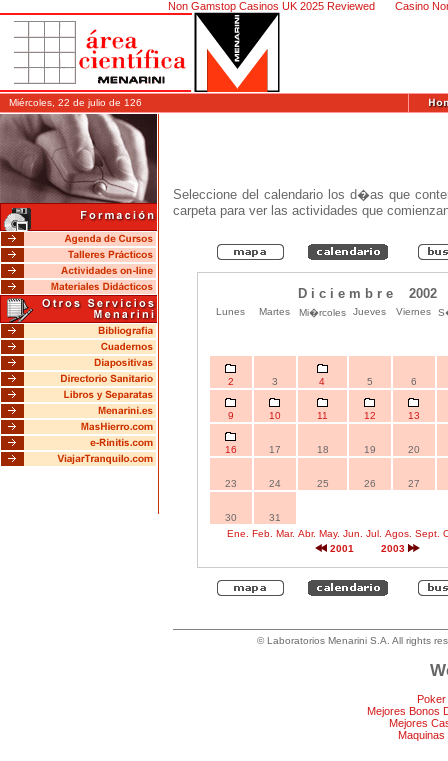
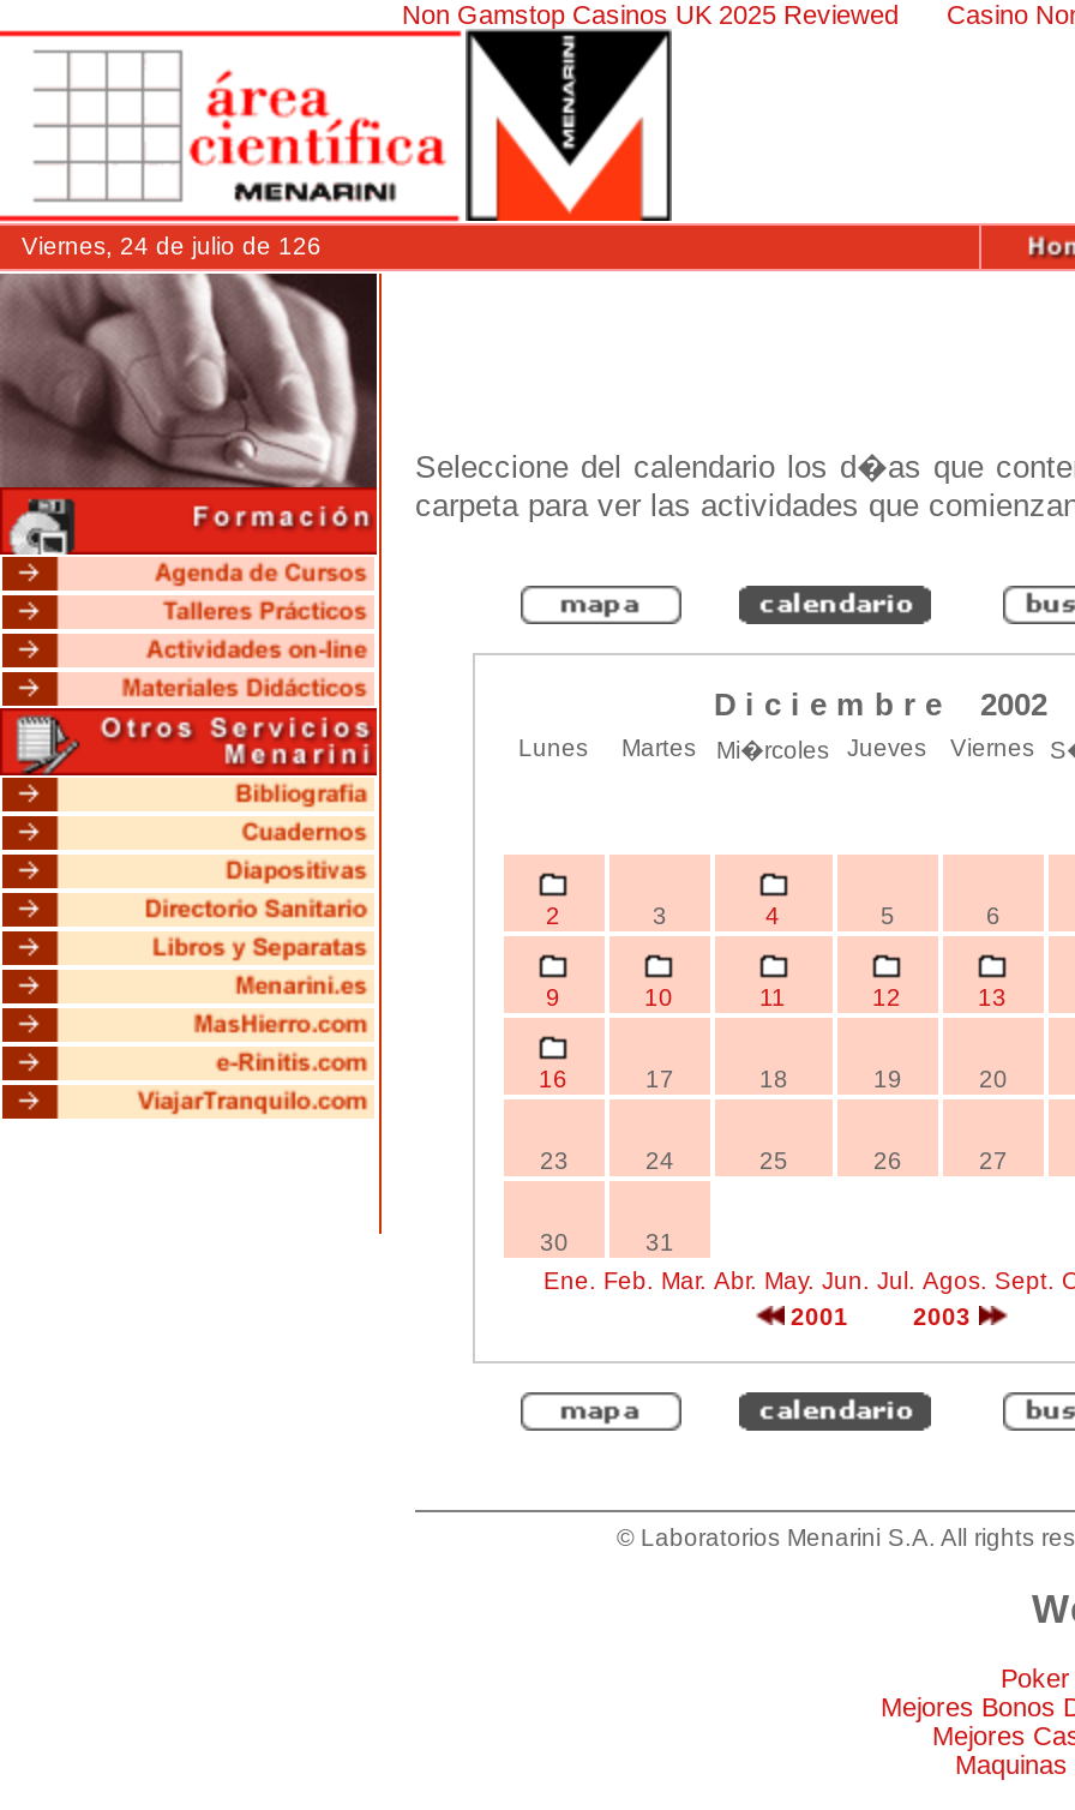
- Miércoles, 22 de julio de 126
+ Viernes, 24 de julio de 126
